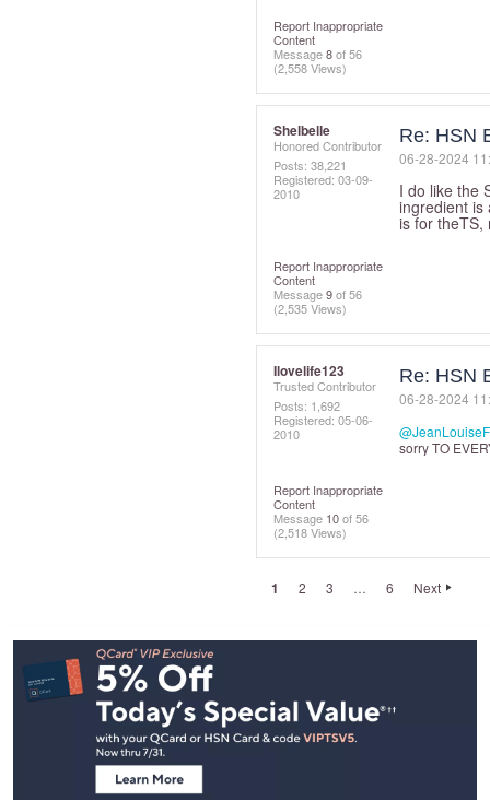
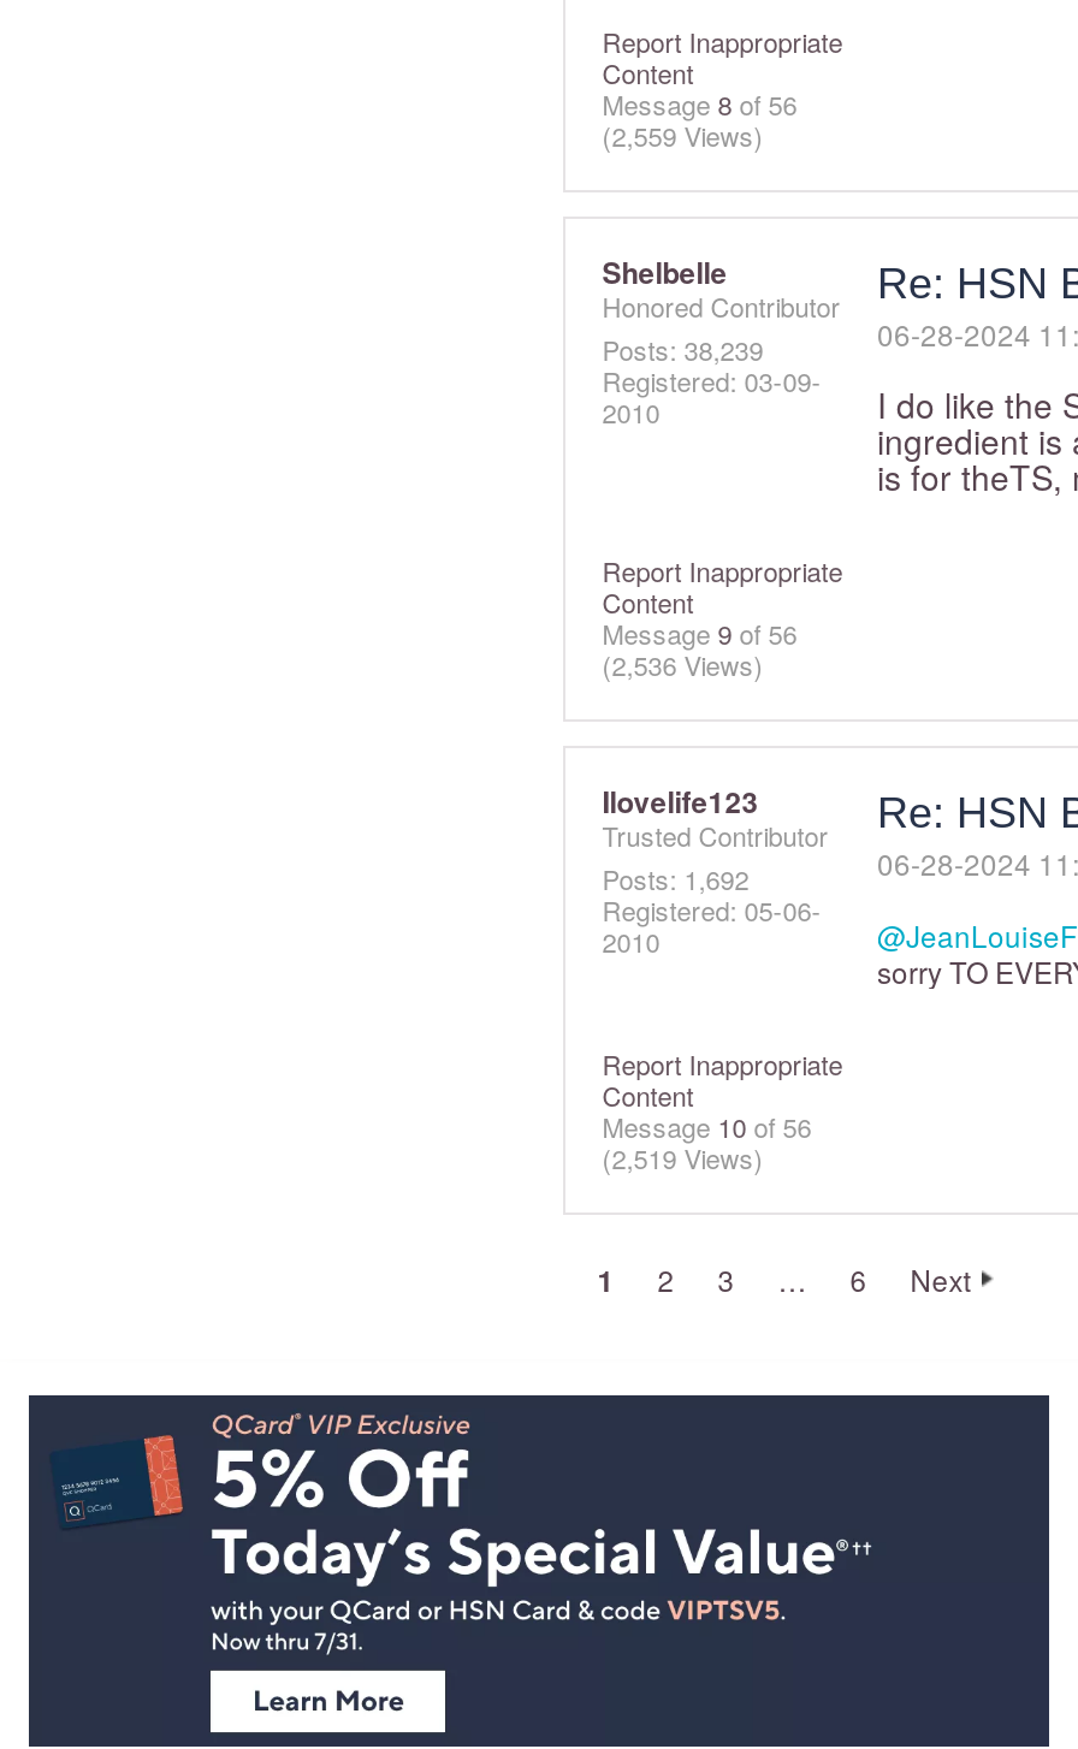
- (2,558 Views)
+ (2,559 Views)

- Posts: 38,221
+ Posts: 38,239

- (2,535 Views)
+ (2,536 Views)

- (2,518 Views)
+ (2,519 Views)
